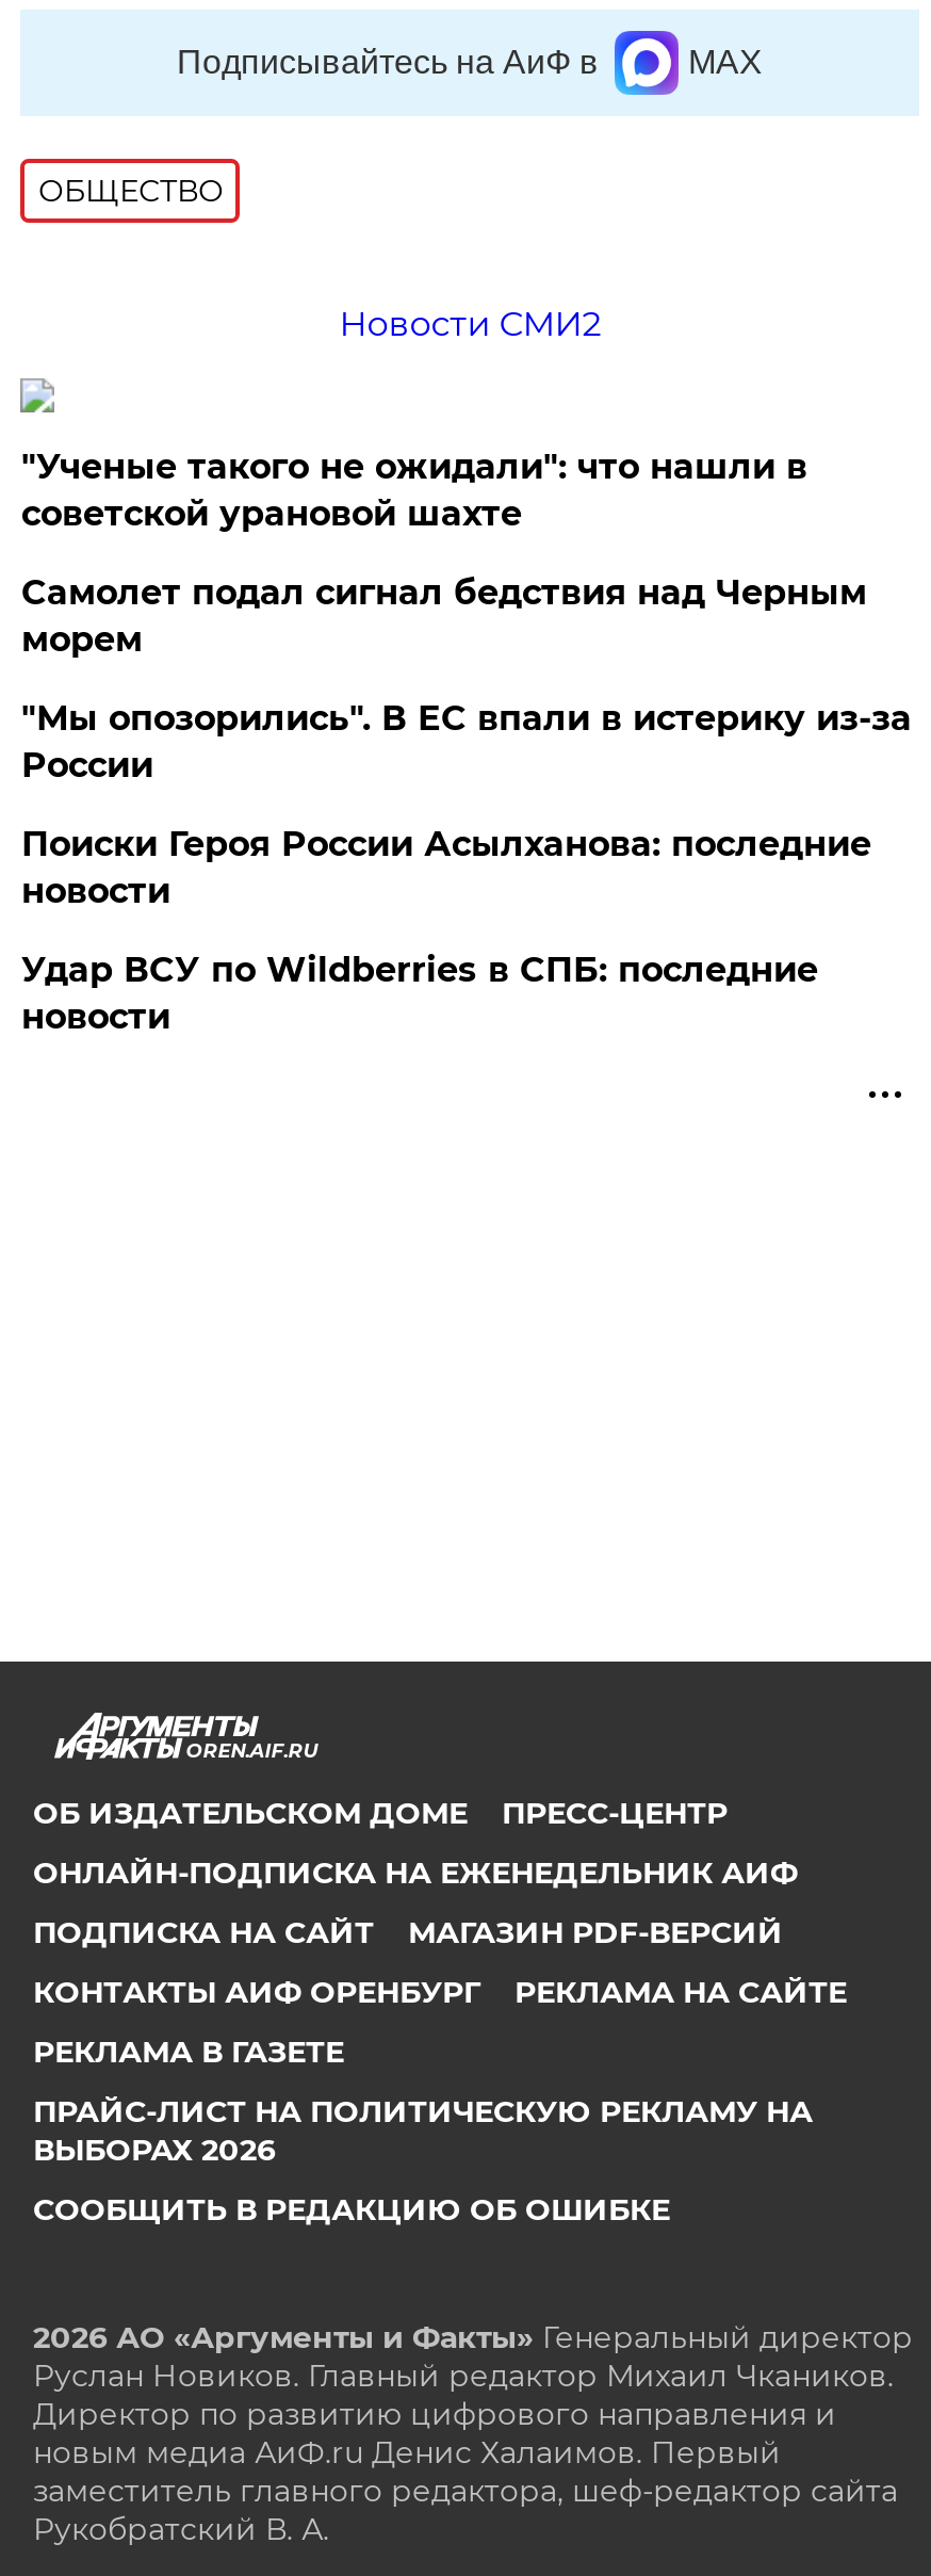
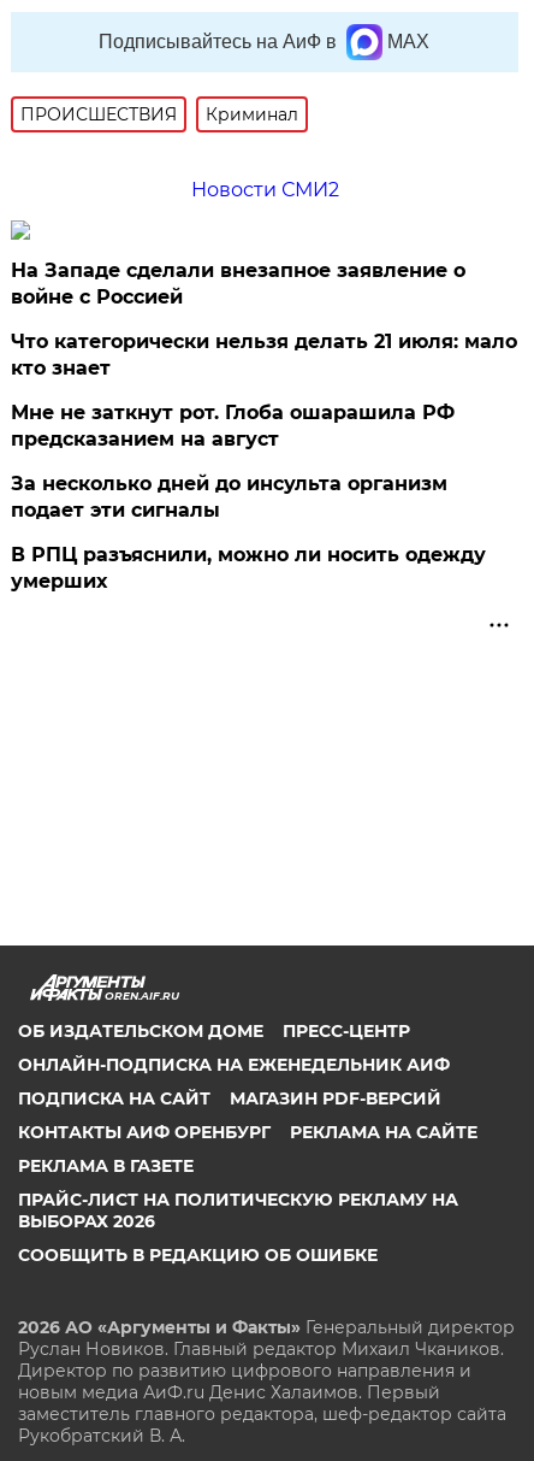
- ОБЩЕСТВО
+ ПРОИСШЕСТВИЯ
+ Криминал

- "Ученые такого не ожидали": что нашли в
- советской урановой шахте
+ На Западе сделали внезапное заявление о
+ войне с Россией

- Самолет подал сигнал бедствия над Черным
- морем
+ Что категорически нельзя делать 21 июля: мало
+ кто знает

- "Мы опозорились". В ЕС впали в истерику из-за
- России
+ Мне не заткнут рот. Глоба ошарашила РФ
+ предсказанием на август

- Поиски Героя России Асылханова: последние
- новости
+ За несколько дней до инсульта организм
+ подает эти сигналы

- Удар ВСУ по Wildberries в СПБ: последние
- новости
+ В РПЦ разъяснили, можно ли носить одежду
+ умерших
